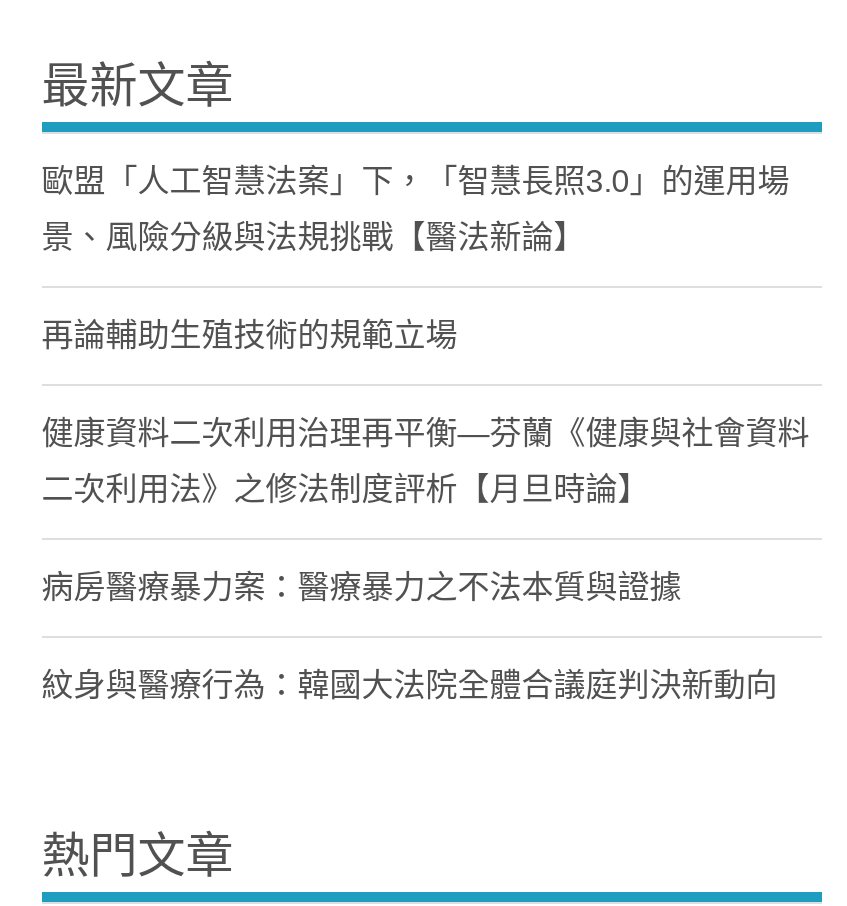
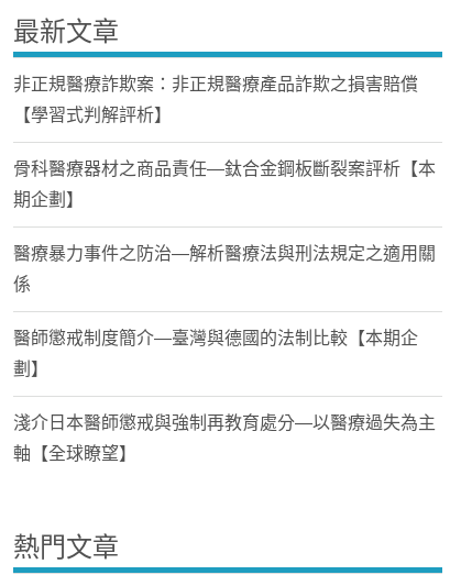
- 歐盟「人工智慧法案」下，「智慧長照3.0」的運用場
- 景、風險分級與法規挑戰【醫法新論】
- 再論輔助生殖技術的規範立場
- 健康資料二次利用治理再平衡—芬蘭《健康與社會資料
- 二次利用法》之修法制度評析【月旦時論】
- 病房醫療暴力案：醫療暴力之不法本質與證據
- 紋身與醫療行為：韓國大法院全體合議庭判決新動向
+ 非正規醫療詐欺案：非正規醫療產品詐欺之損害賠償
+ 【學習式判解評析】
+ 骨科醫療器材之商品責任—鈦合金鋼板斷裂案評析【本
+ 期企劃】
+ 醫療暴力事件之防治—解析醫療法與刑法規定之適用關
+ 係
+ 醫師懲戒制度簡介—臺灣與德國的法制比較【本期企
+ 劃】
+ 淺介日本醫師懲戒與強制再教育處分—以醫療過失為主
+ 軸【全球瞭望】
